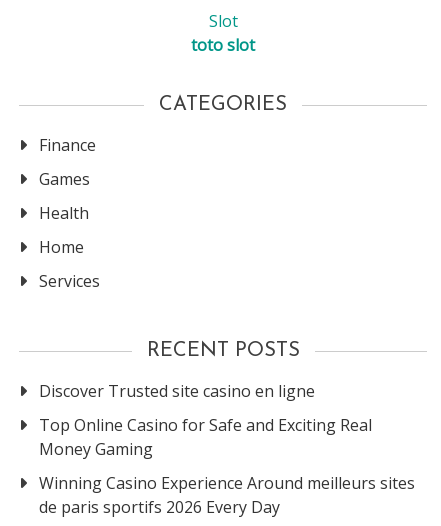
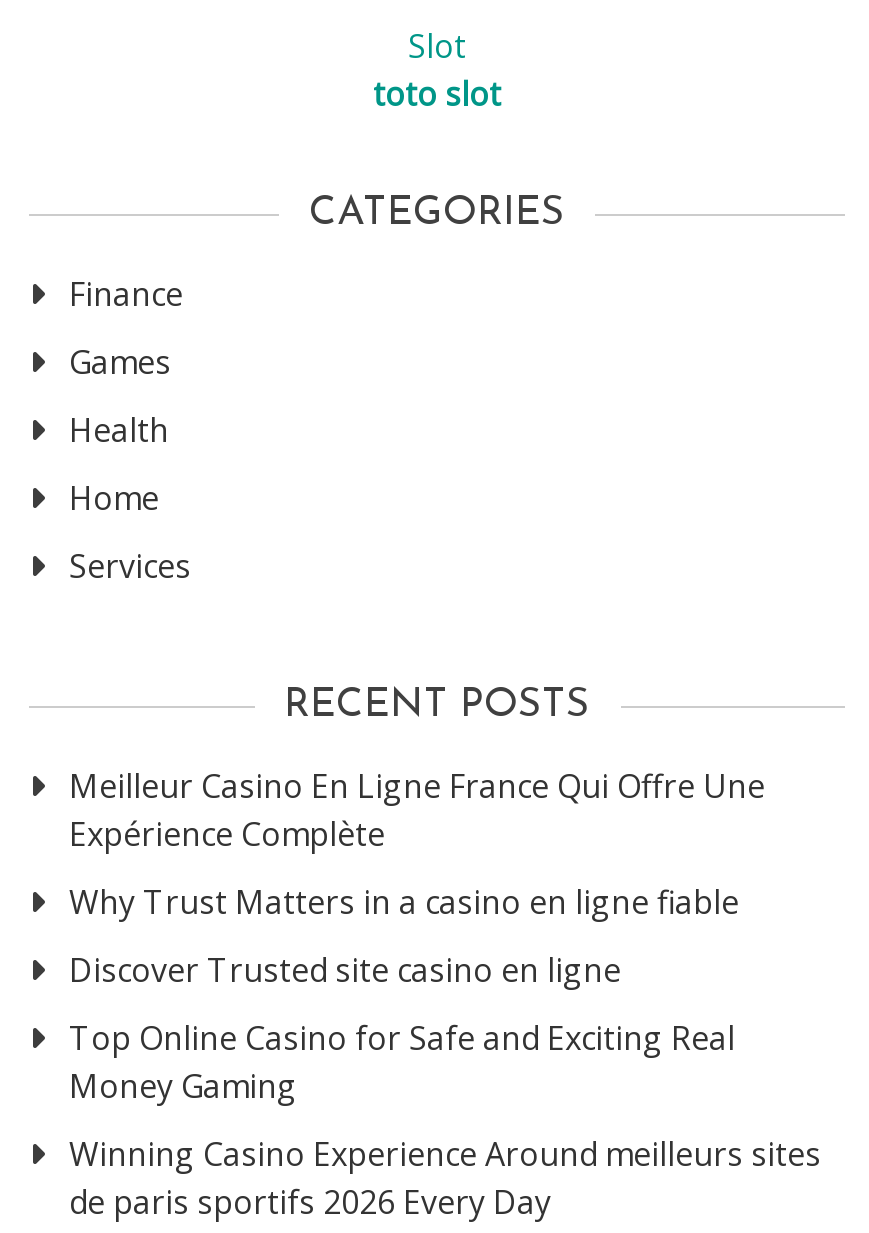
+ Meilleur Casino En Ligne France Qui Offre Une
+ Expérience Complète
+ Why Trust Matters in a casino en ligne fiable
